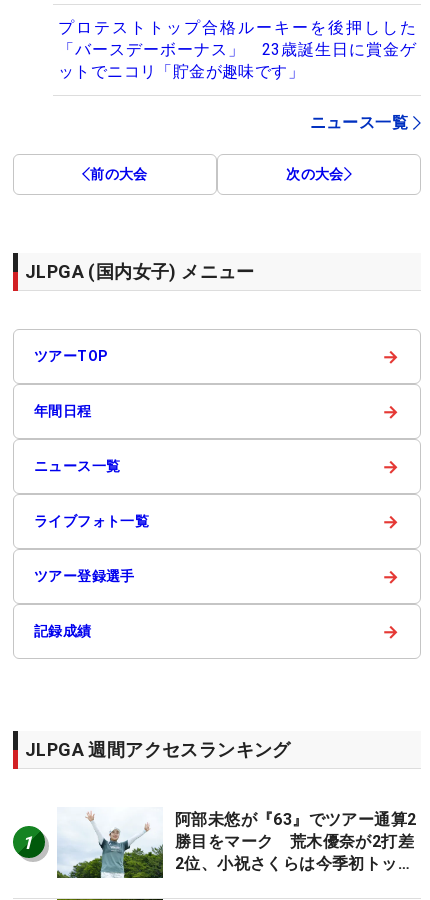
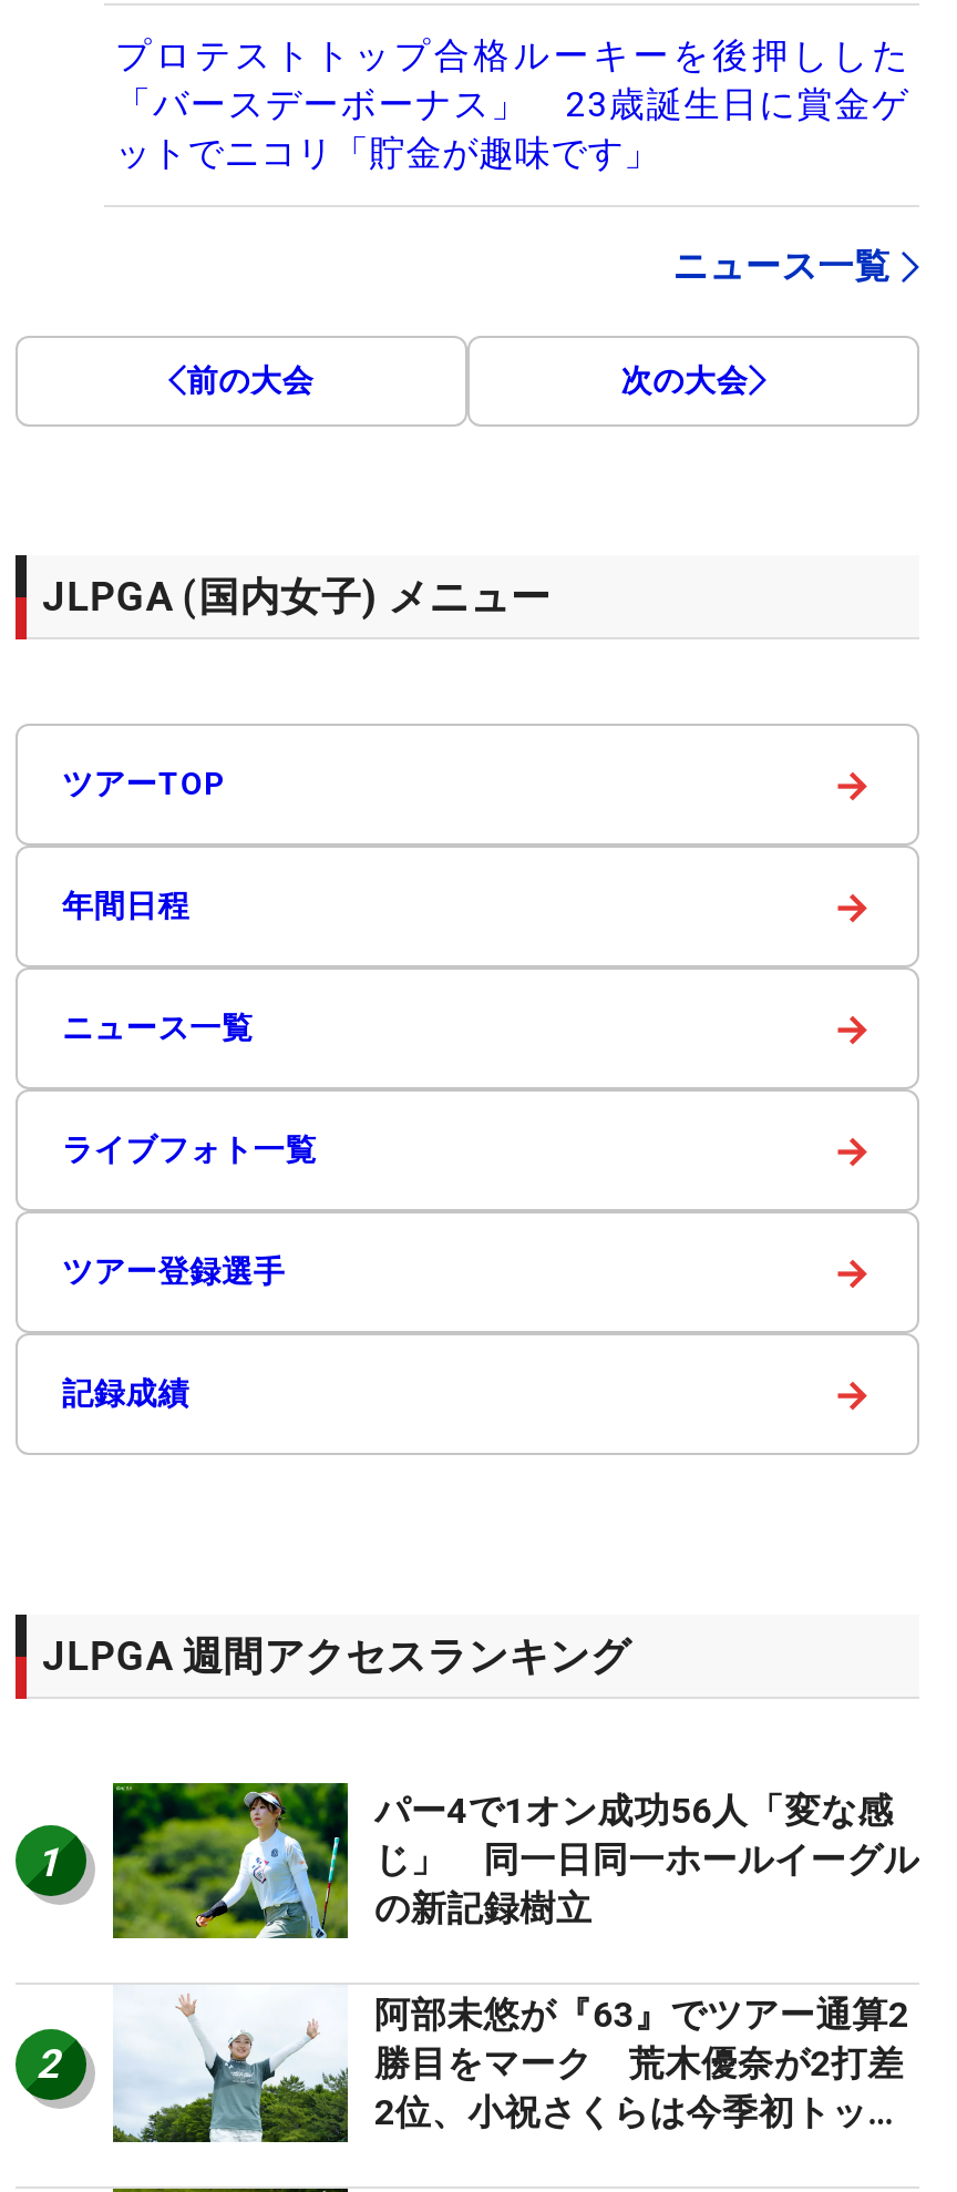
+ [image]
+ パー4で1オン成功56人「変な感
+ じ」 同一日同一ホールイーグル
+ の新記録樹立
+ 2
